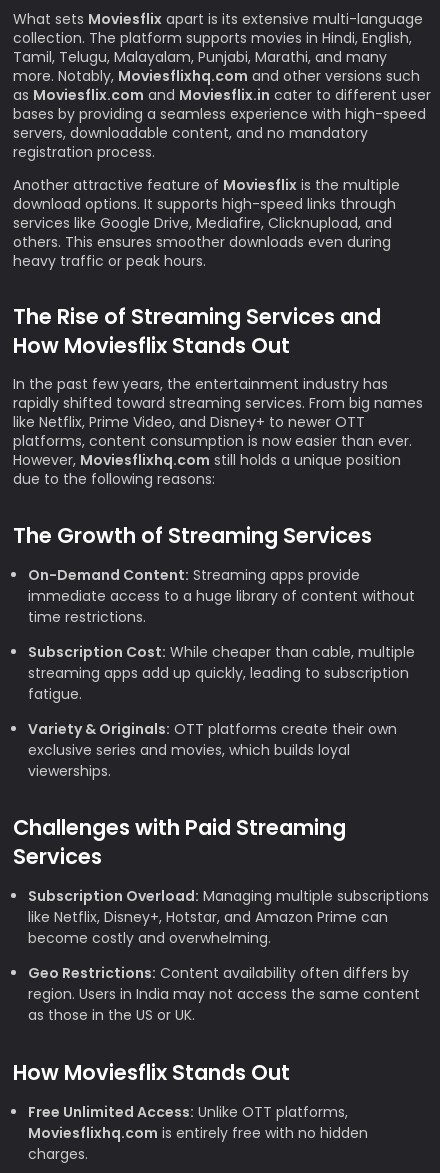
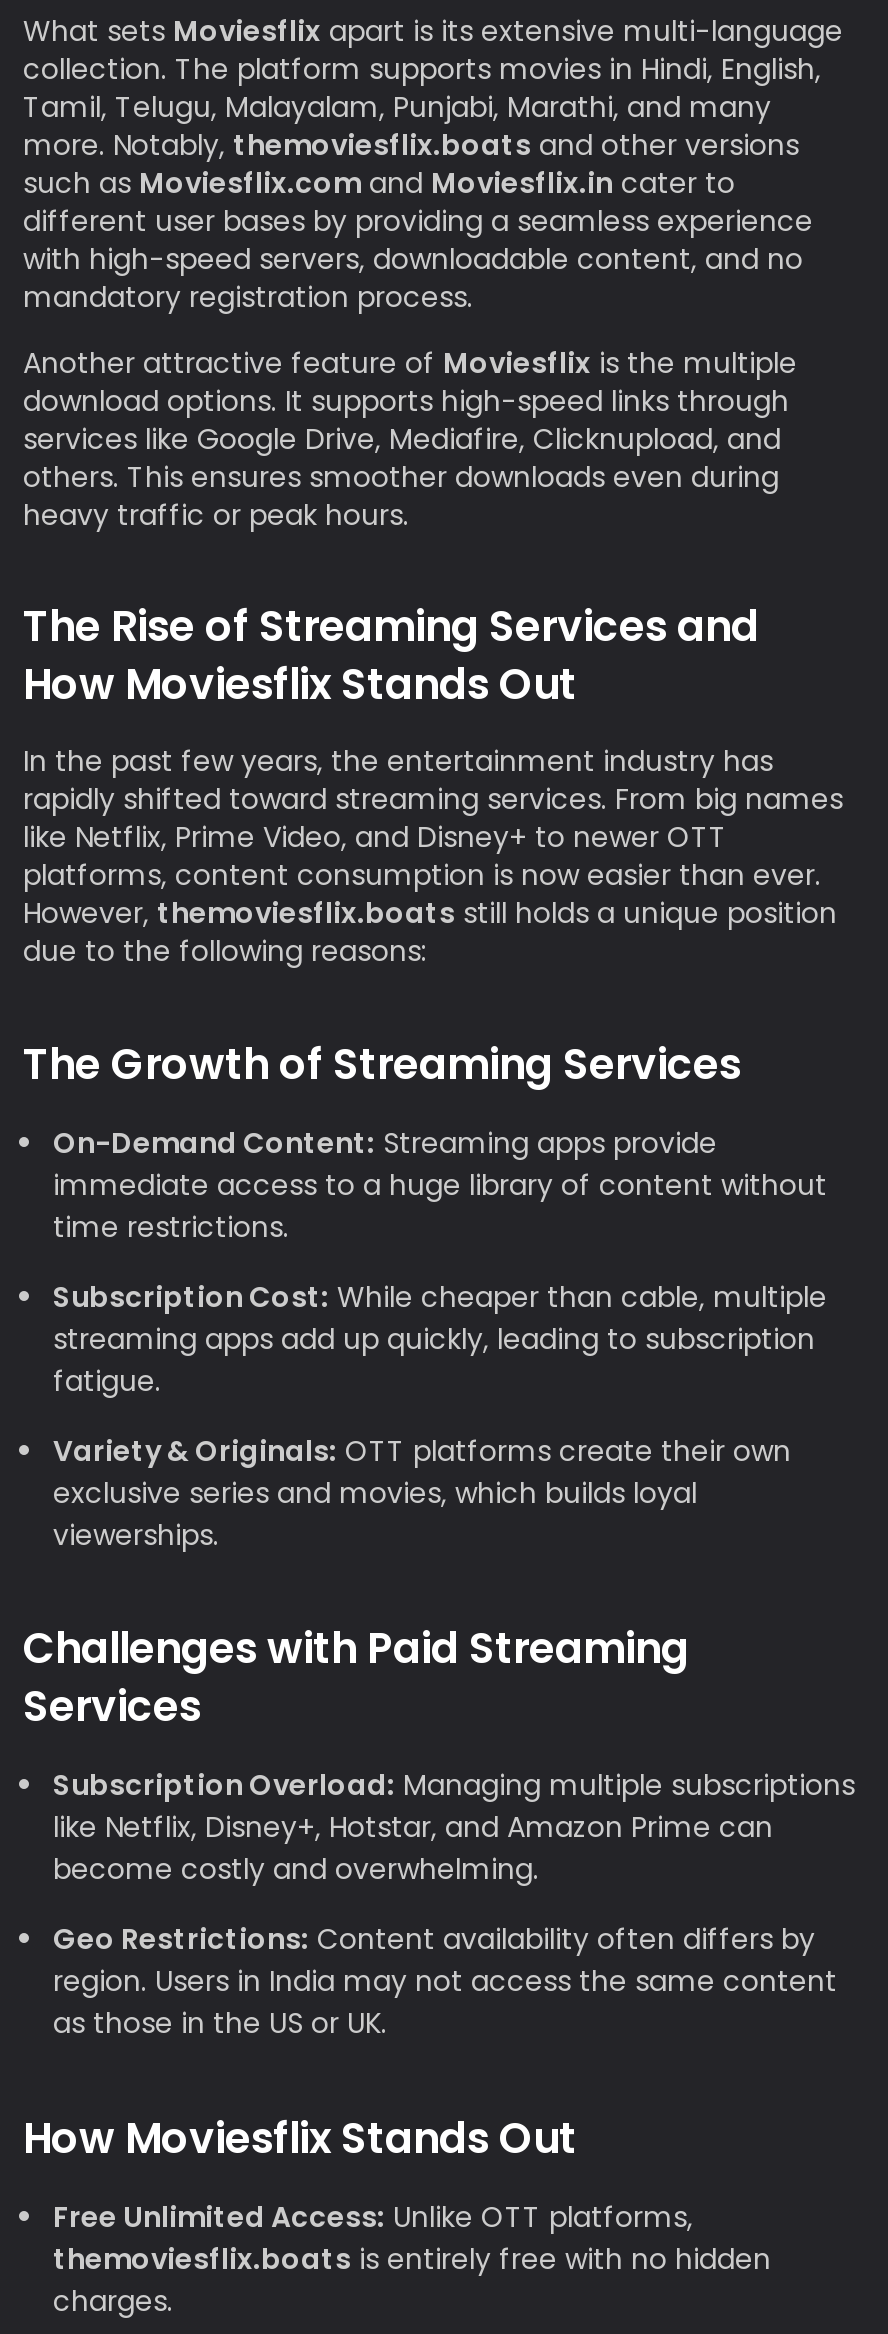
- more. Notably, Moviesflixhq.com and other versions such
- as Moviesflix.com and Moviesflix.in cater to different user
- bases by providing a seamless experience with high-speed
- servers, downloadable content, and no mandatory
- registration process.
+ more. Notably, themoviesflix.boats and other versions
+ such as Moviesflix.com and Moviesflix.in cater to
+ different user bases by providing a seamless experience
+ with high-speed servers, downloadable content, and no
+ mandatory registration process.

- However, Moviesflixhq.com still holds a unique position
+ However, themoviesflix.boats still holds a unique position

- Moviesflixhq.com is entirely free with no hidden
+ themoviesflix.boats is entirely free with no hidden
